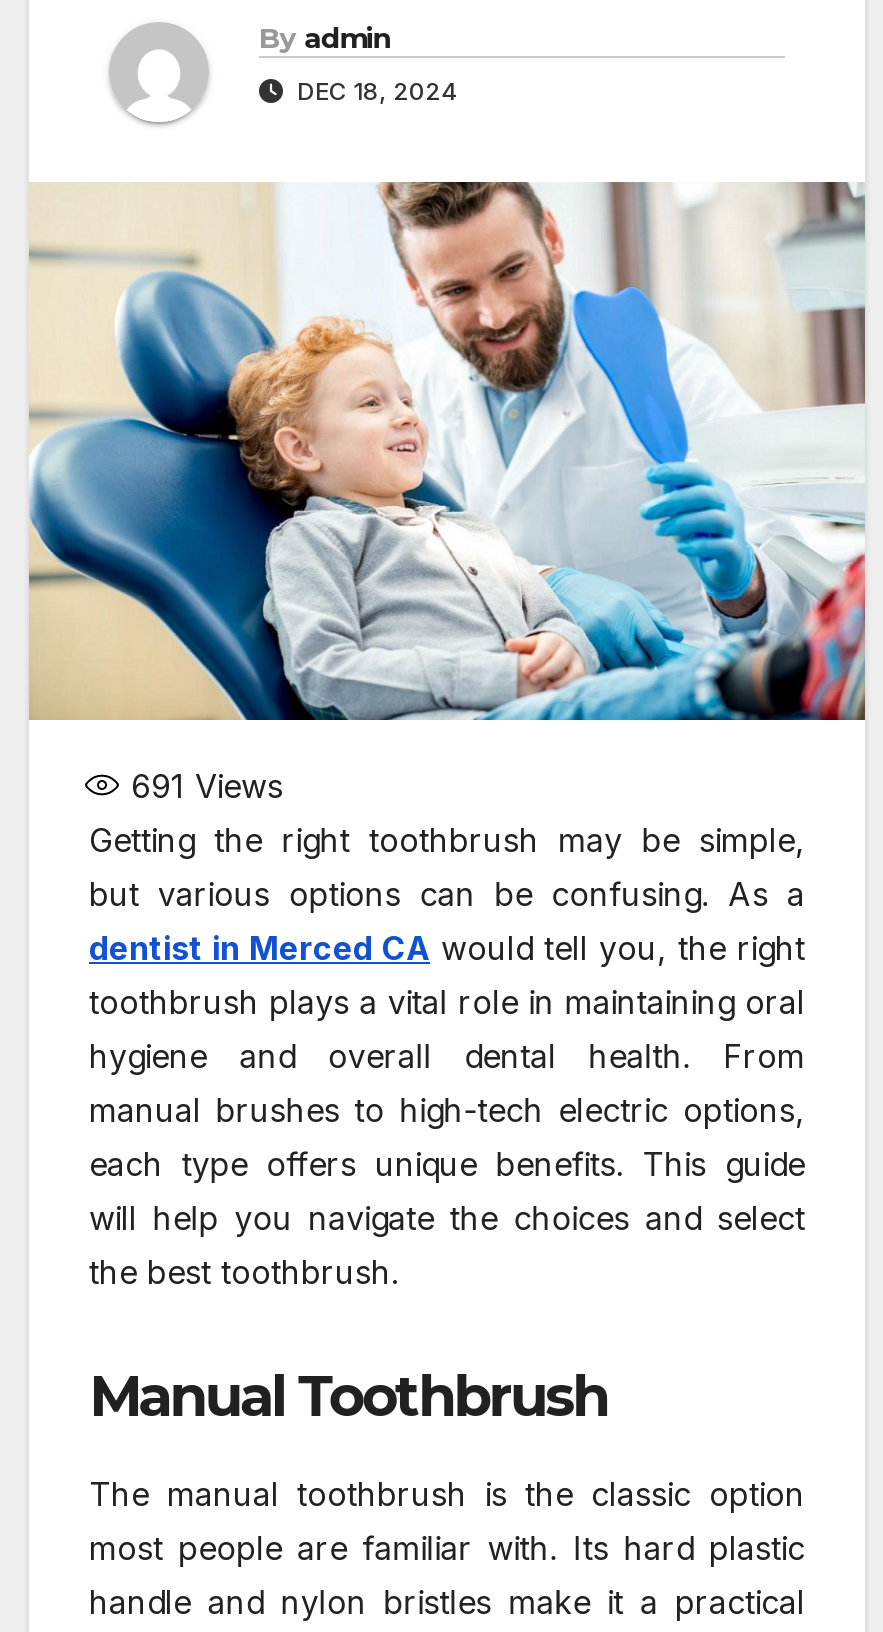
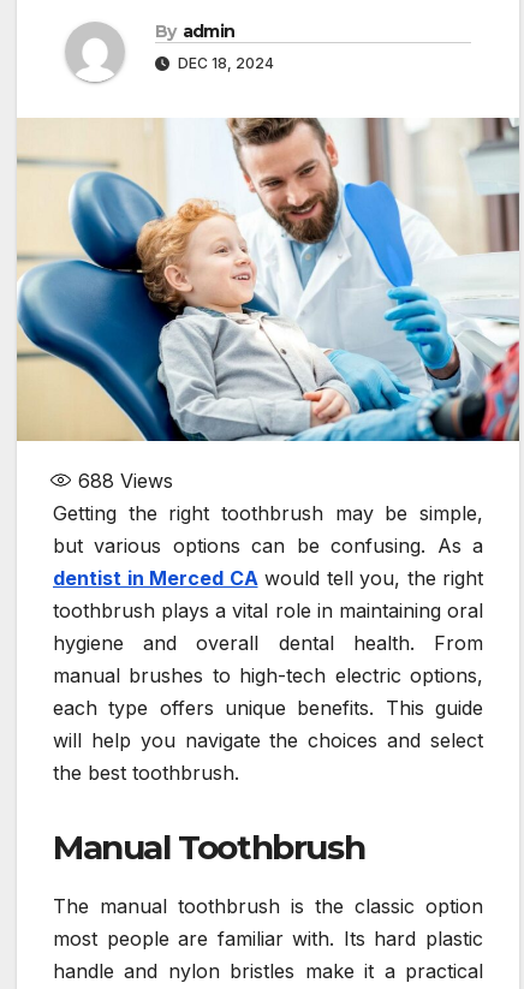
- 691 Views
+ 688 Views
